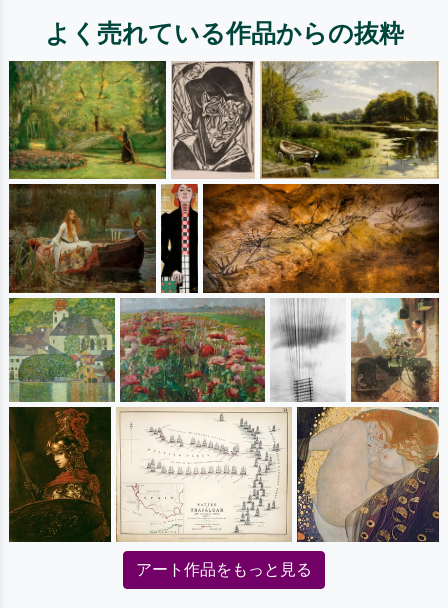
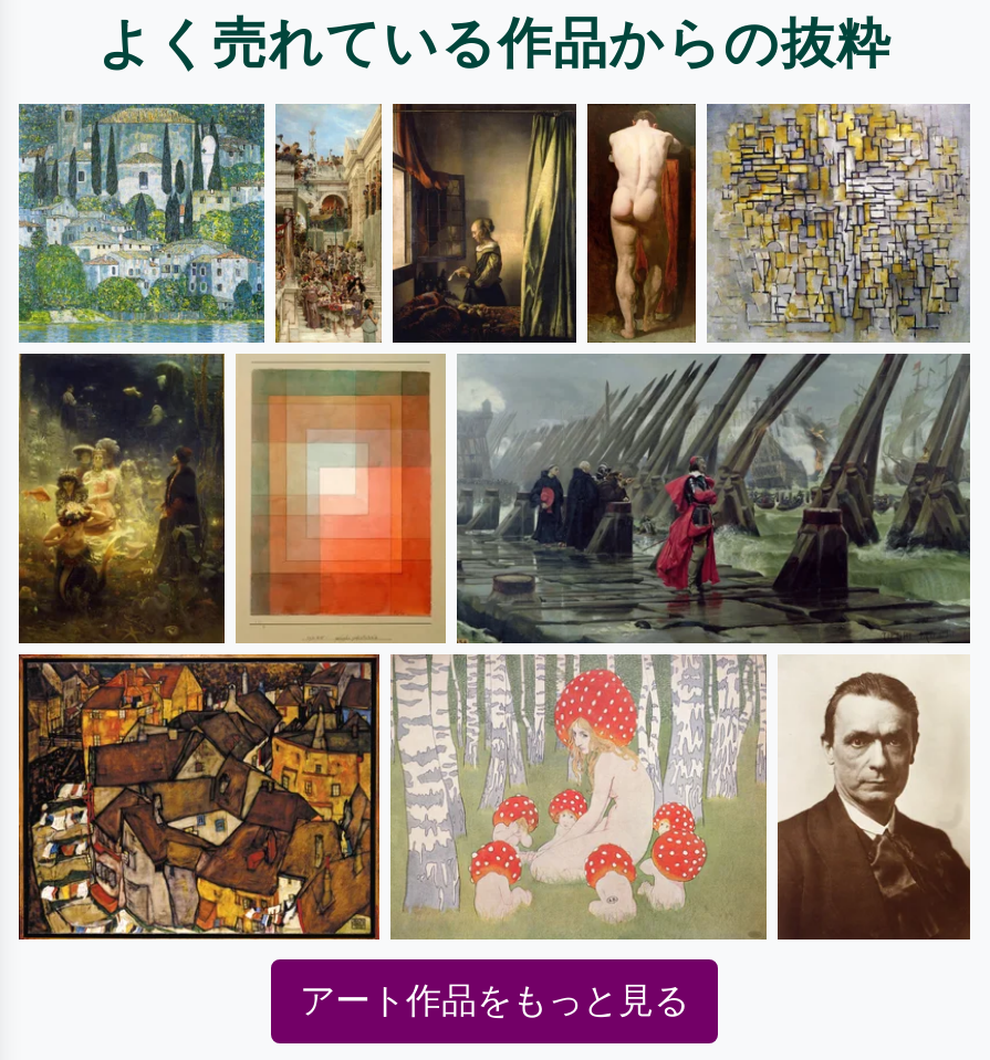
- [image]
+ [image]
